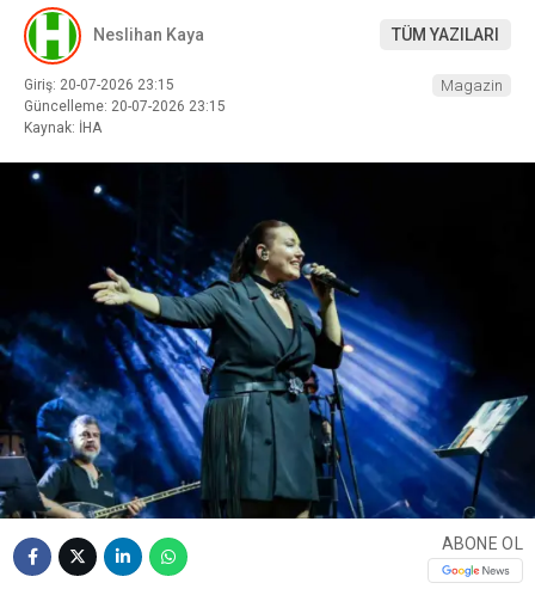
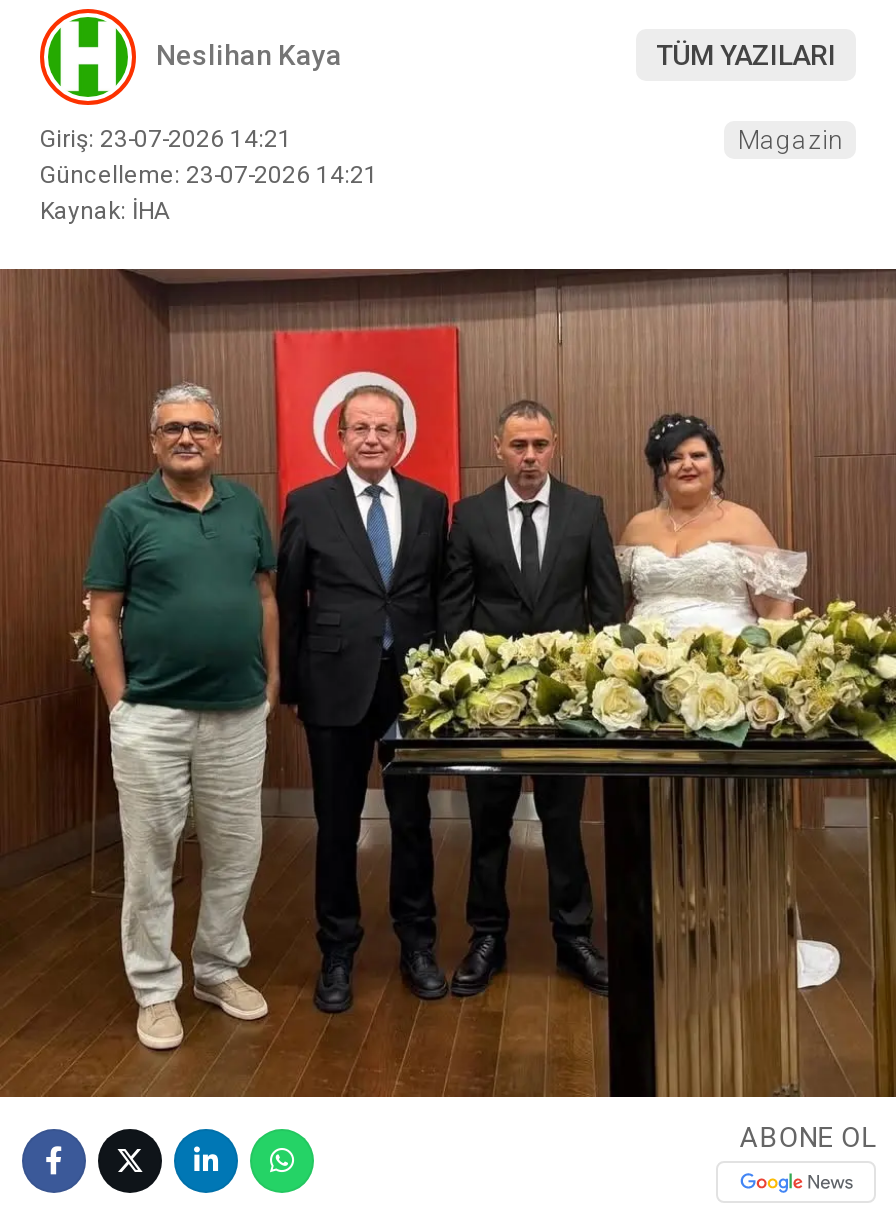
- Giriş: 20-07-2026 23:15
+ Giriş: 23-07-2026 14:21

- Güncelleme: 20-07-2026 23:15
+ Güncelleme: 23-07-2026 14:21

- [image]
+ [image]
